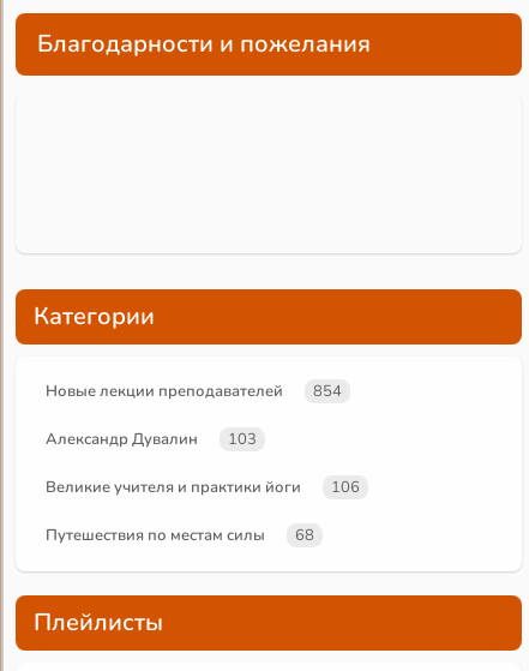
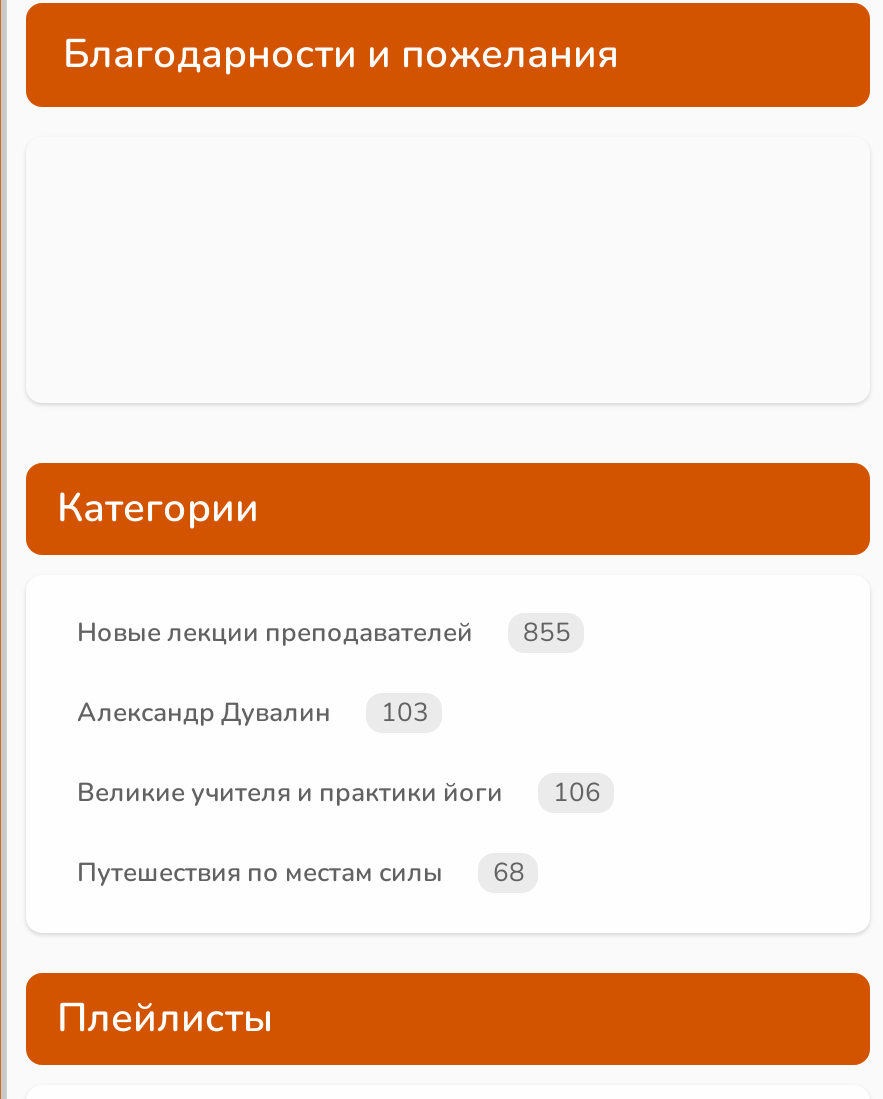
- Новые лекции преподавателей 854
+ Новые лекции преподавателей 855
